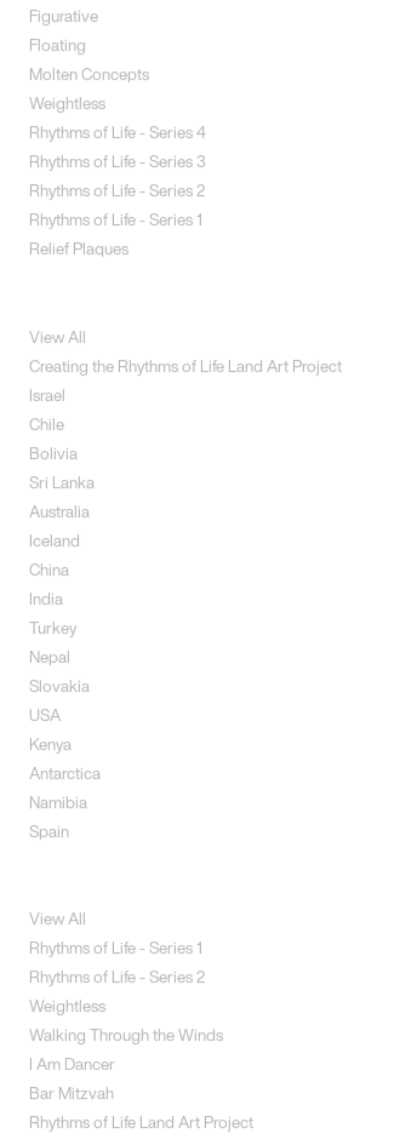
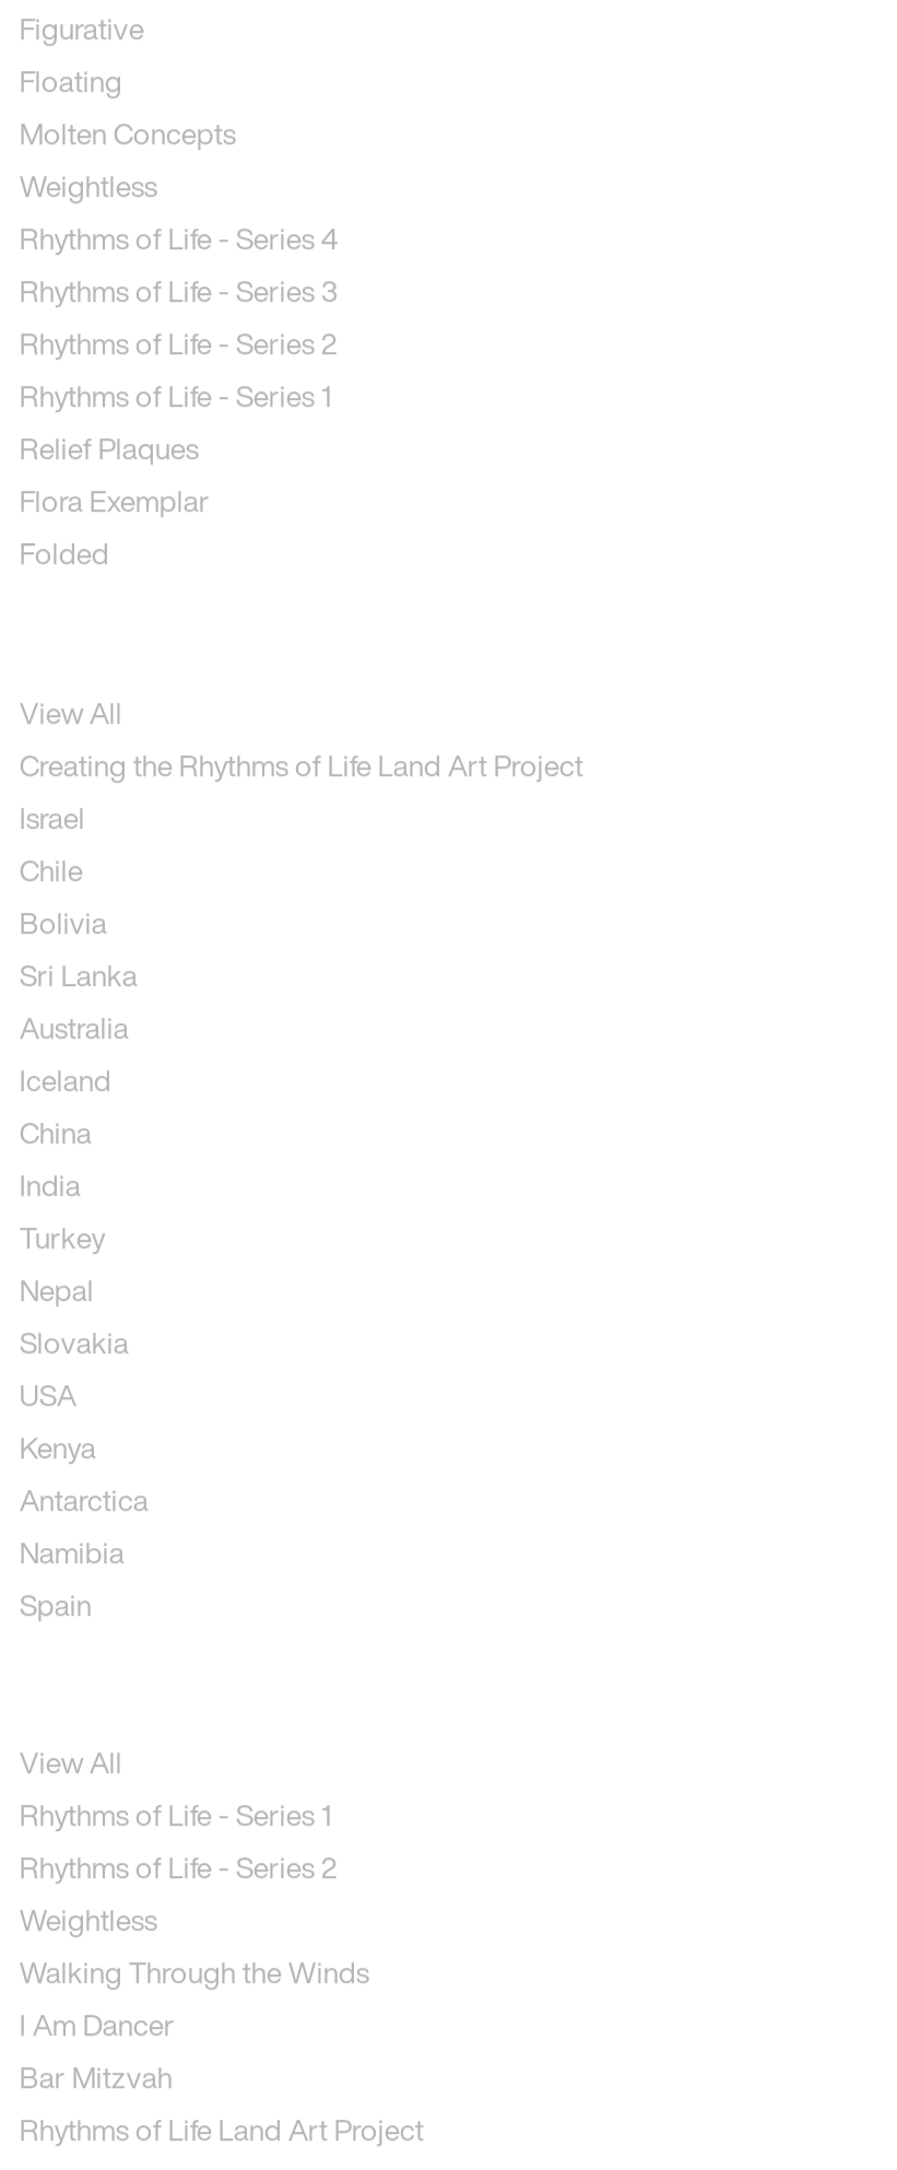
+ Flora Exemplar
+ Folded
